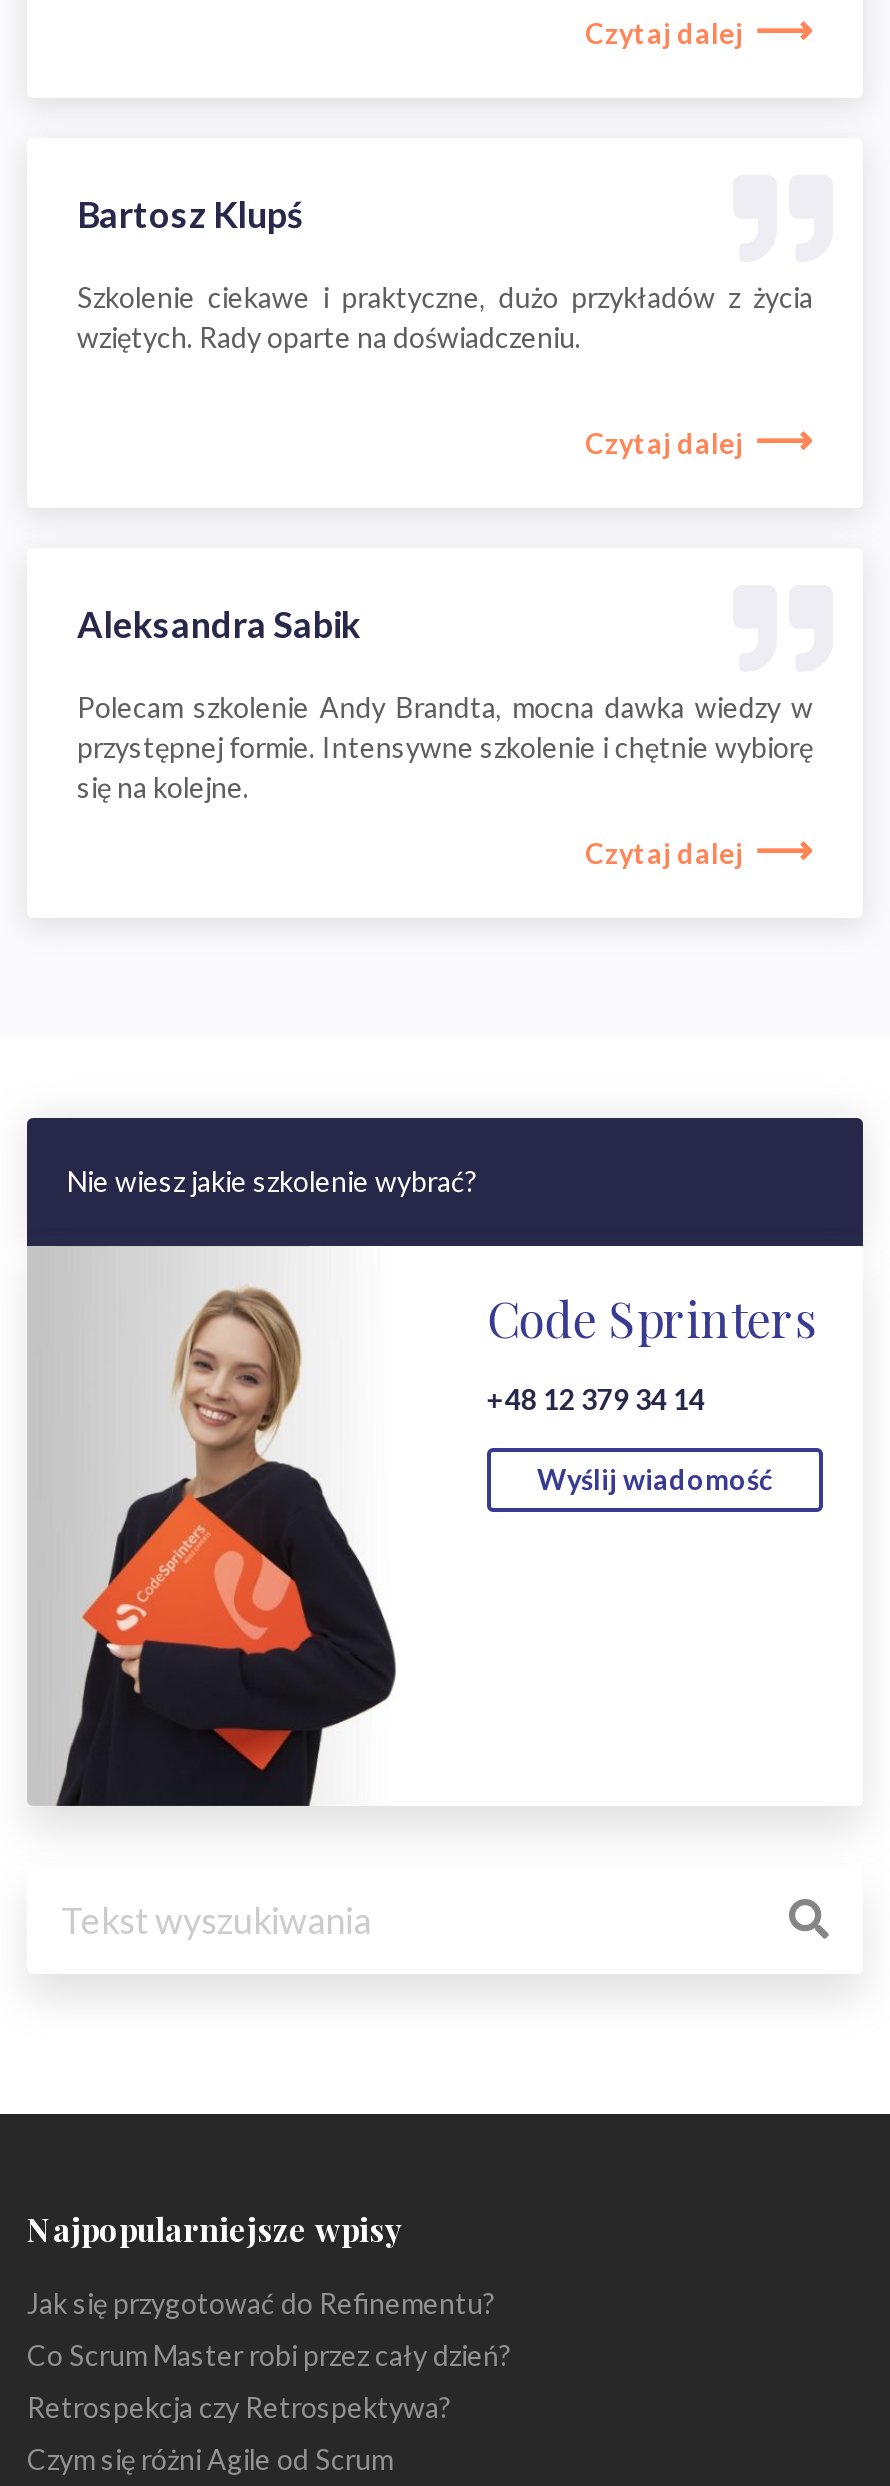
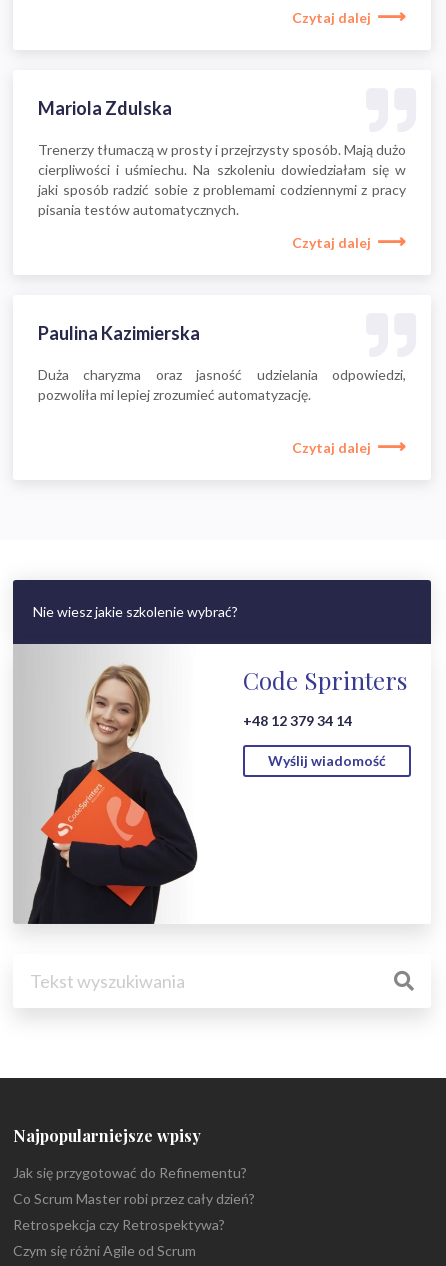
- Bartosz Klupś
+ Mariola Zdulska

- Szkolenie ciekawe i praktyczne, dużo przykładów z życia
- wziętych. Rady oparte na doświadczeniu.
+ Trenerzy tłumaczą w prosty i przejrzysty sposób. Mają dużo
+ cierpliwości i uśmiechu. Na szkoleniu dowiedziałam się w
+ jaki sposób radzić sobie z problemami codziennymi z pracy
+ pisania testów automatycznych.

- Aleksandra Sabik
+ Paulina Kazimierska

- Polecam szkolenie Andy Brandta, mocna dawka wiedzy w
- przystępnej formie. Intensywne szkolenie i chętnie wybiorę
- się na kolejne.
+ Duża charyzma oraz jasność udzielania odpowiedzi,
+ pozwoliła mi lepiej zrozumieć automatyzację.
